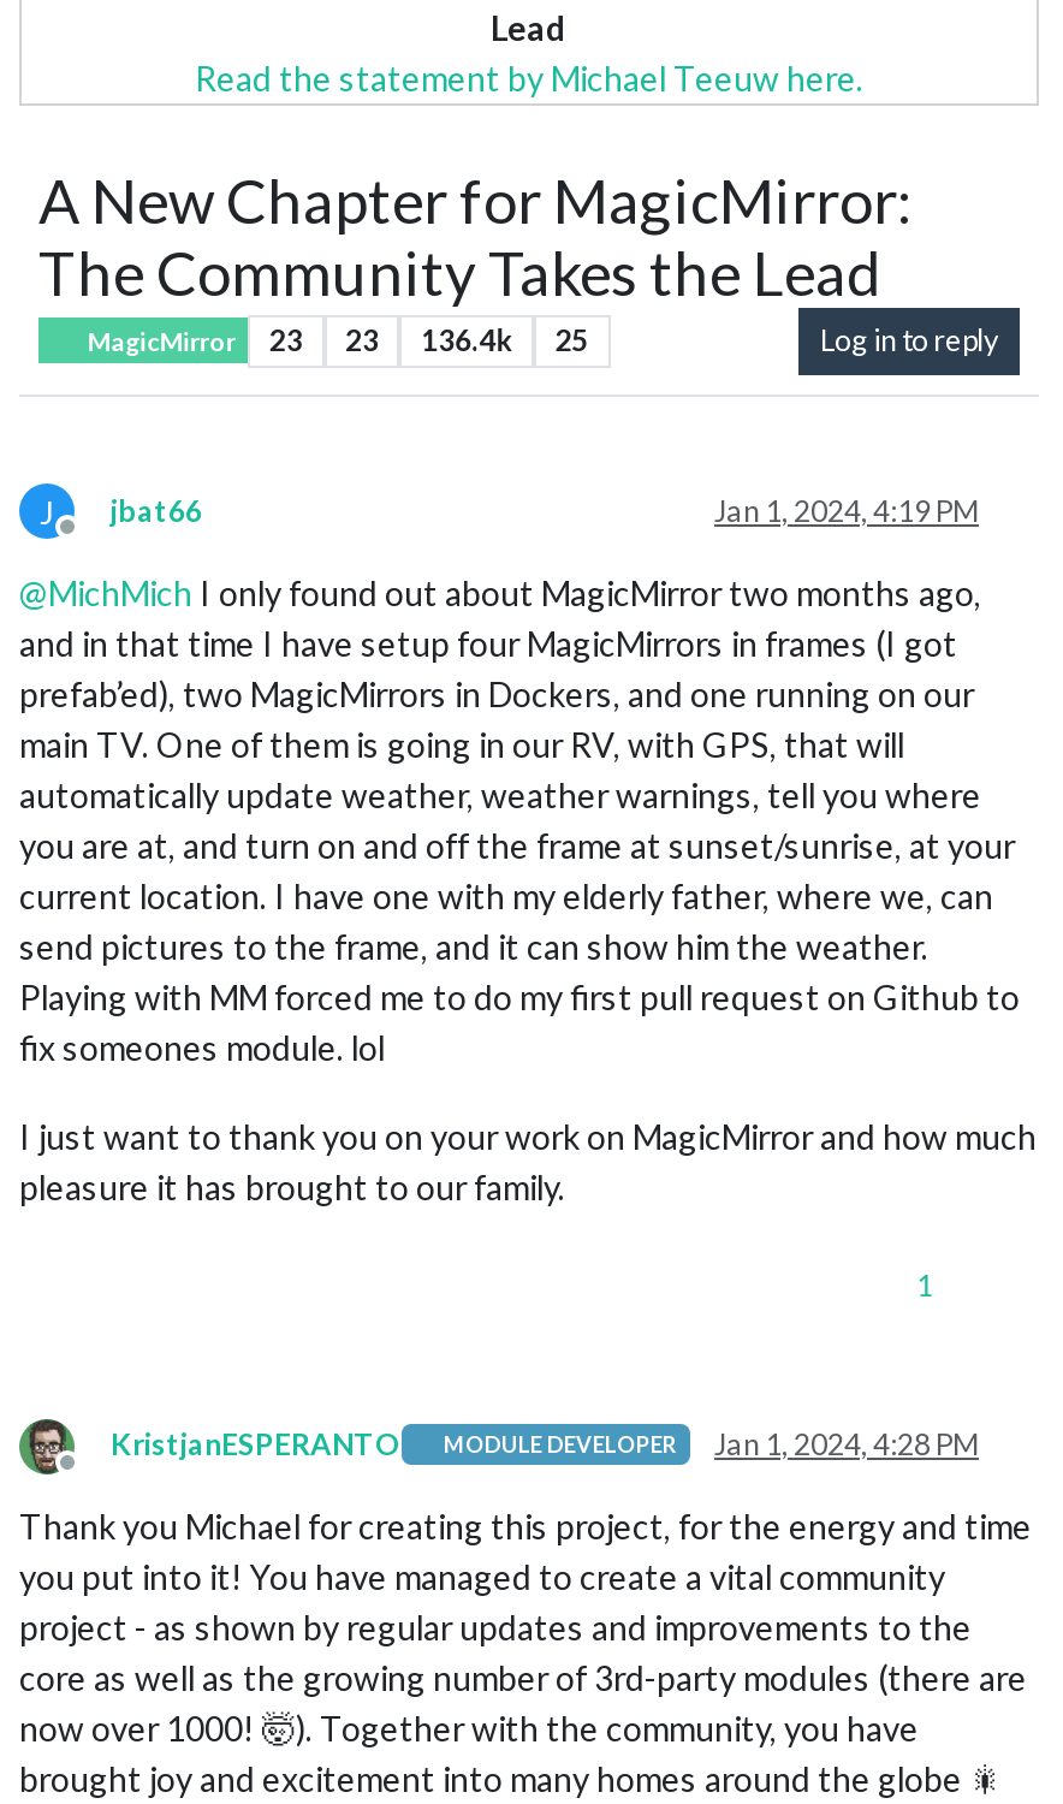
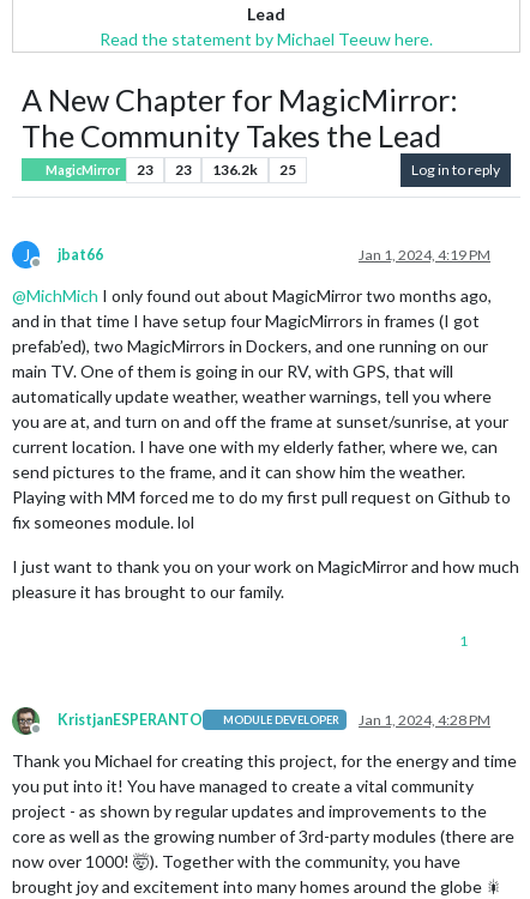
- MagicMirror 23 23 136.4k 25
+ MagicMirror 23 23 136.2k 25
